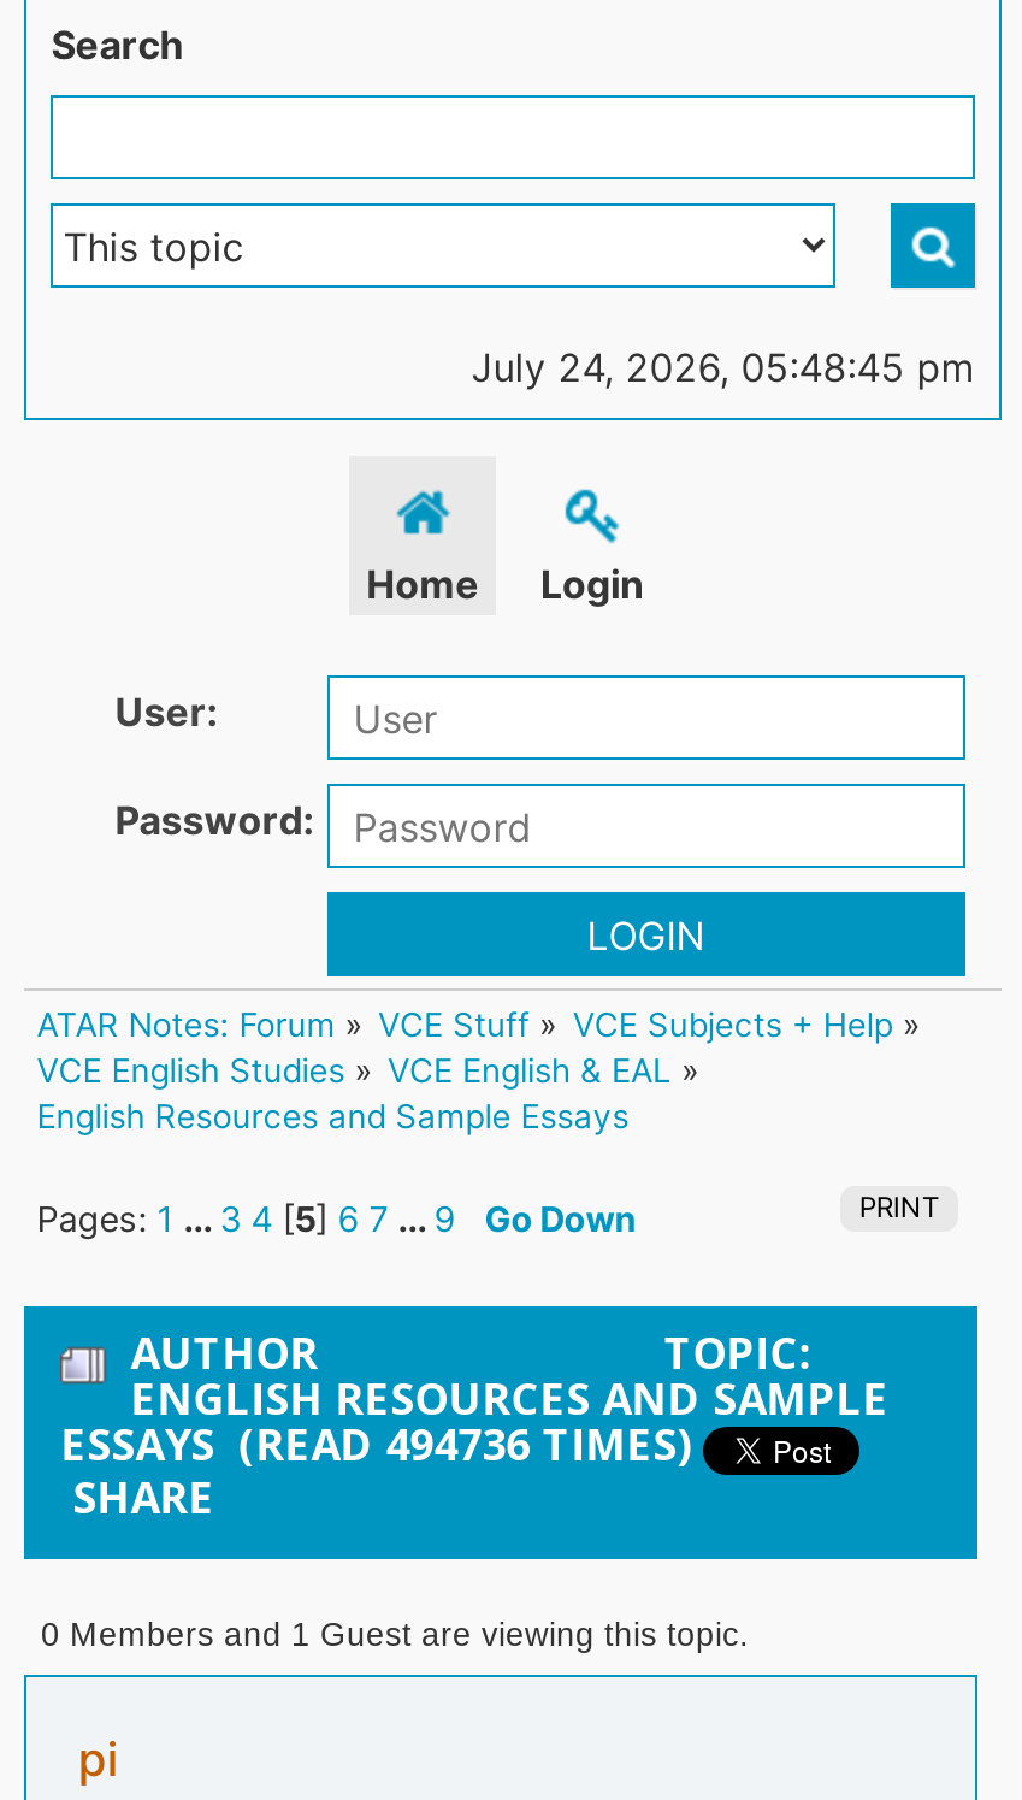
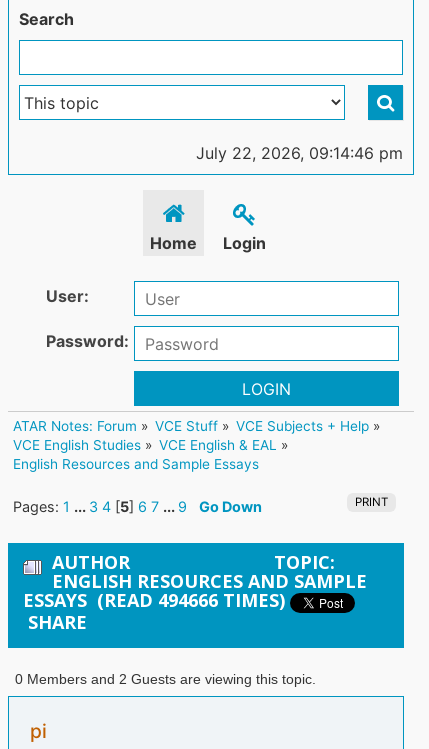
- July 24, 2026, 05:48:45 pm
+ July 22, 2026, 09:14:46 pm

- ESSAYS (READ 494736 TIMES)
+ ESSAYS (READ 494666 TIMES)

- 0 Members and 1 Guest are viewing this topic.
+ 0 Members and 2 Guests are viewing this topic.
